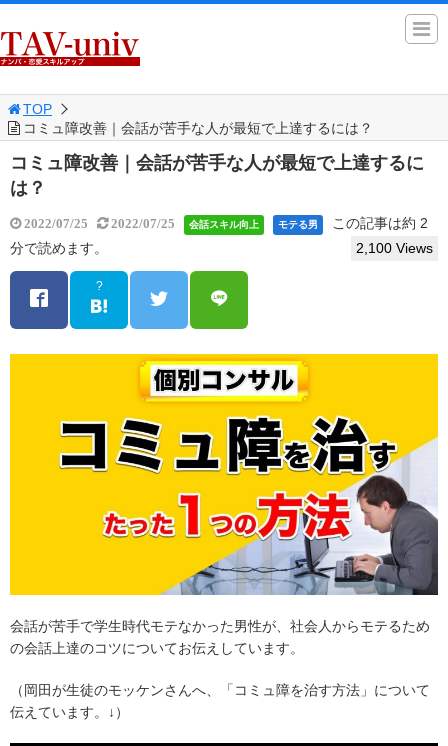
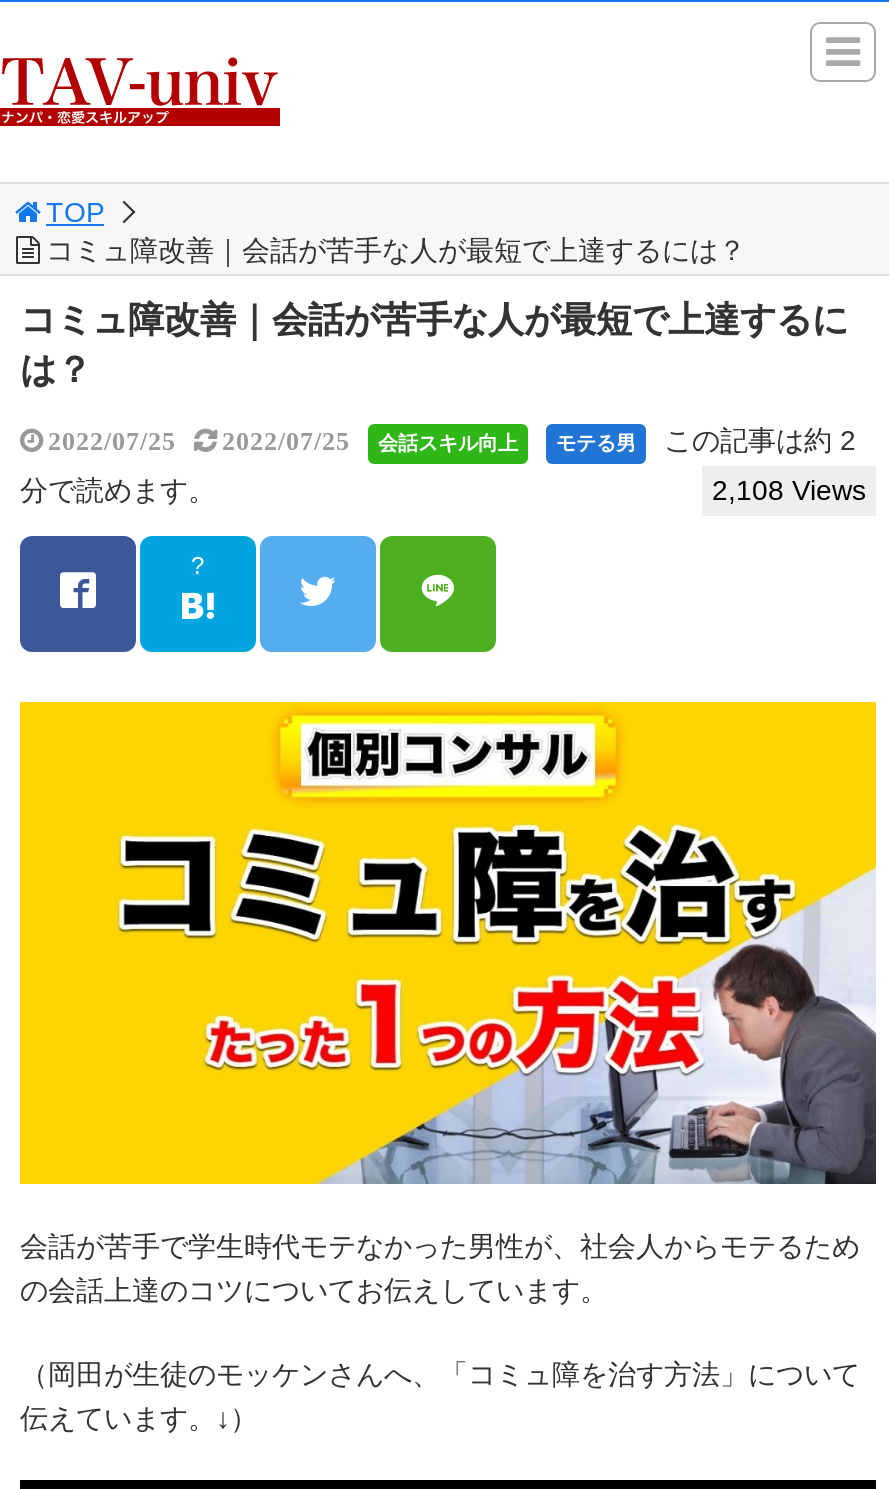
- 2,100 Views
+ 2,108 Views
